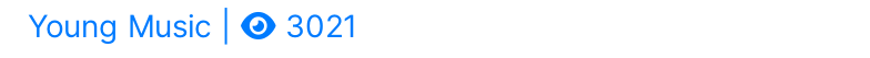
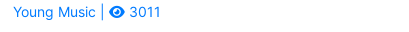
- 3021
+ 3011
